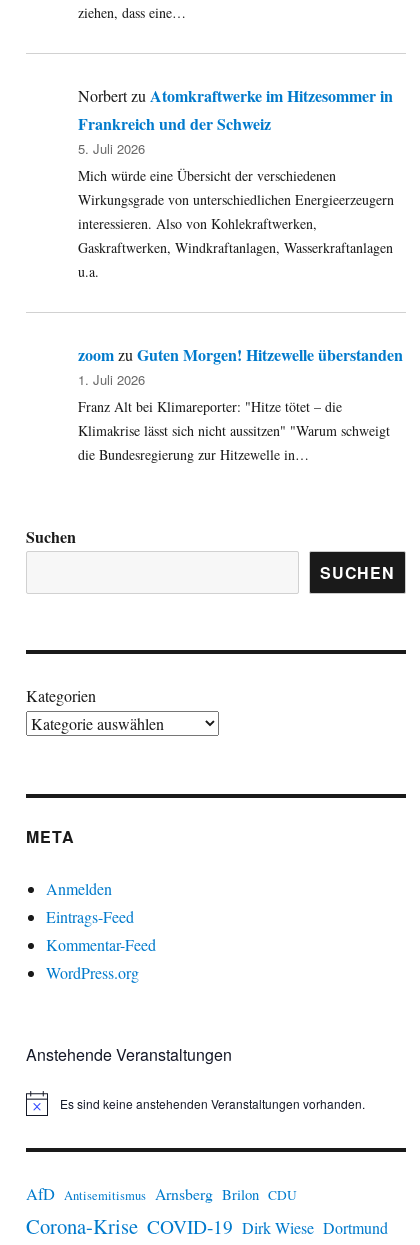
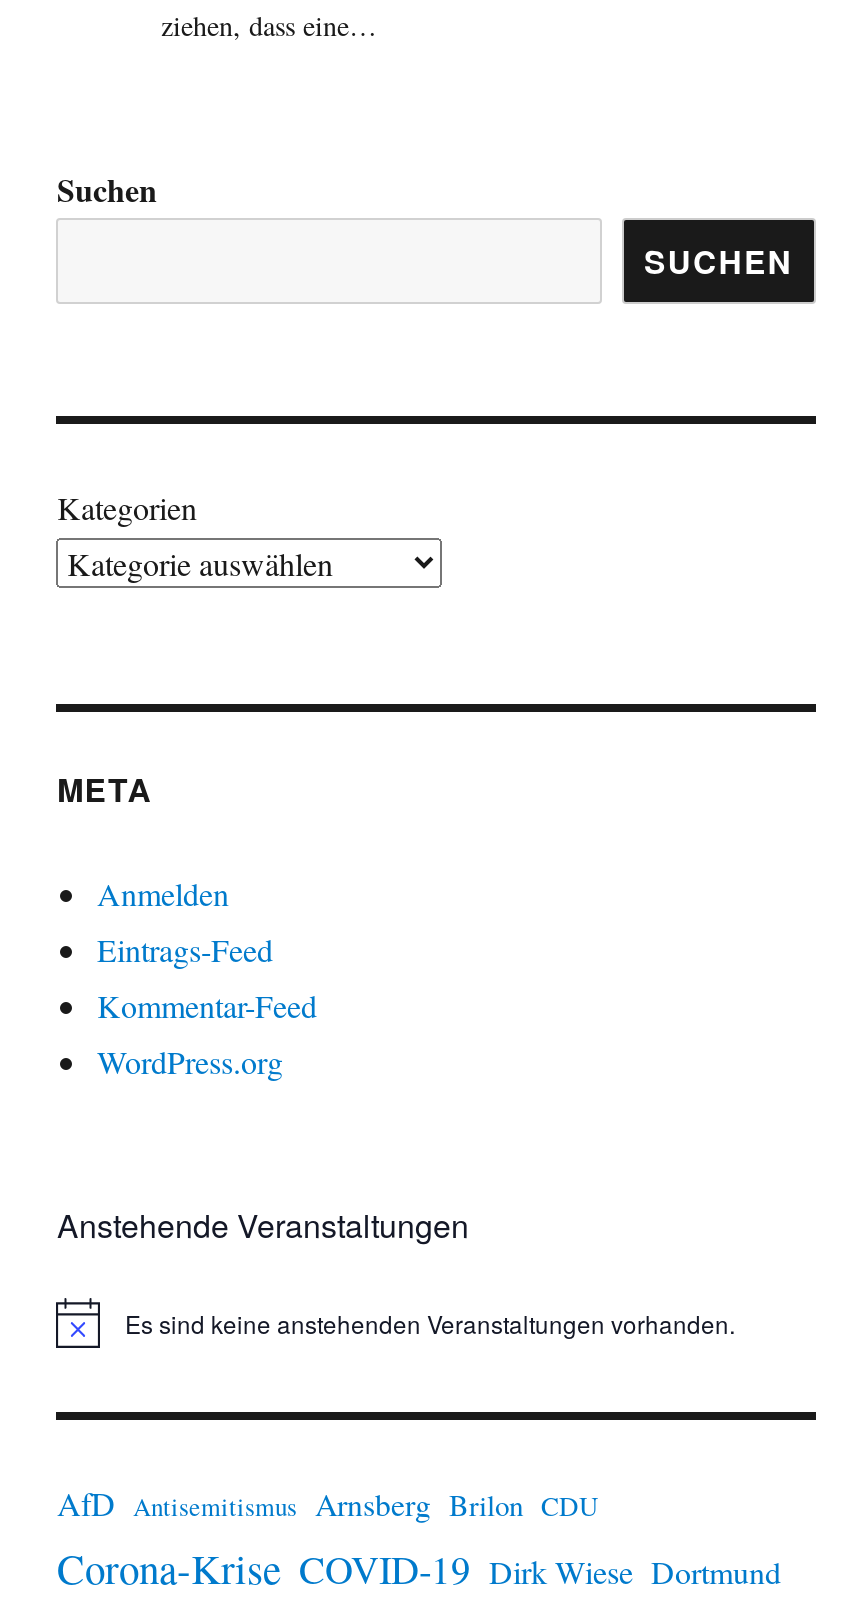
- Norbert zu Atomkraftwerke im Hitzesommer in
- Frankreich und der Schweiz
- 5. Juli 2026
- Mich würde eine Übersicht der verschiedenen
- Wirkungsgrade von unterschiedlichen Energieerzeugern
- interessieren. Also von Kohlekraftwerken,
- Gaskraftwerken, Windkraftanlagen, Wasserkraftanlagen
- u.a.

- zoom zu Guten Morgen! Hitzewelle überstanden
- 1. Juli 2026
- Franz Alt bei Klimareporter: "Hitze tötet – die
- Klimakrise lässt sich nicht aussitzen" "Warum schweigt
- die Bundesregierung zur Hitzewelle in…
